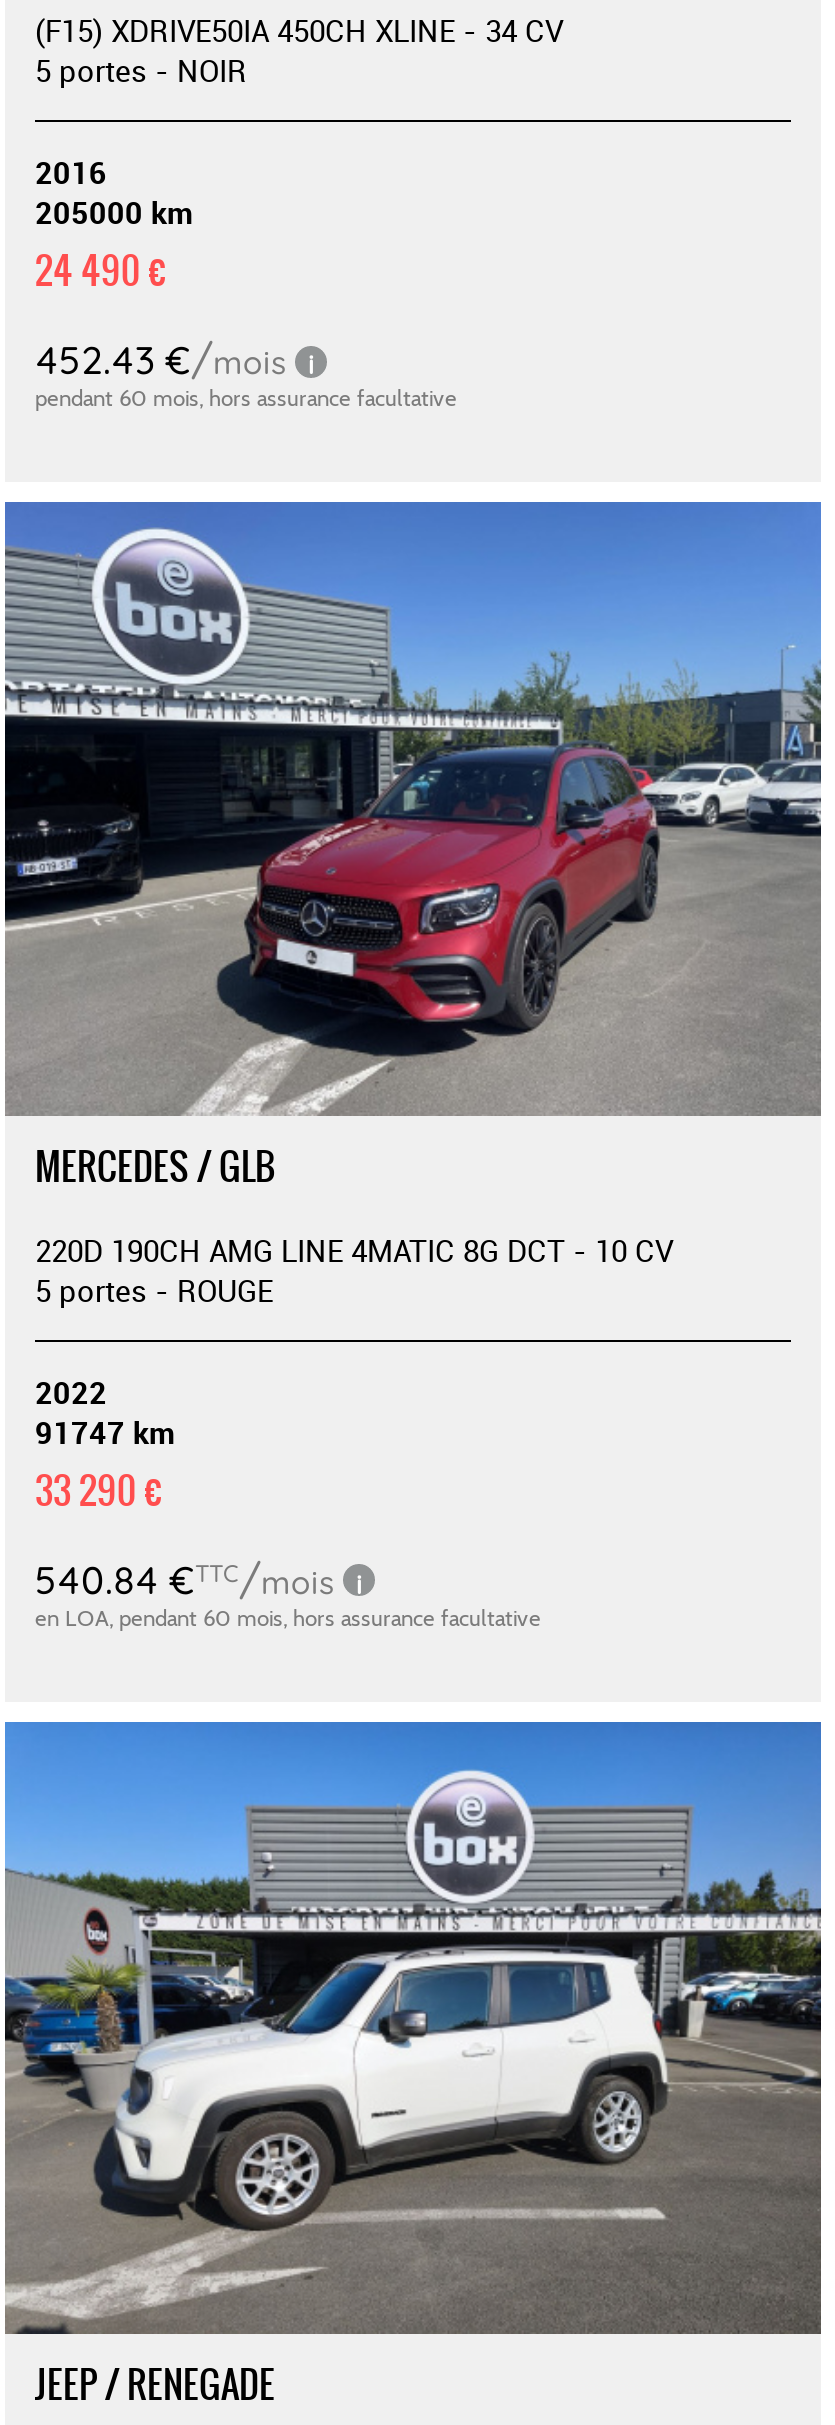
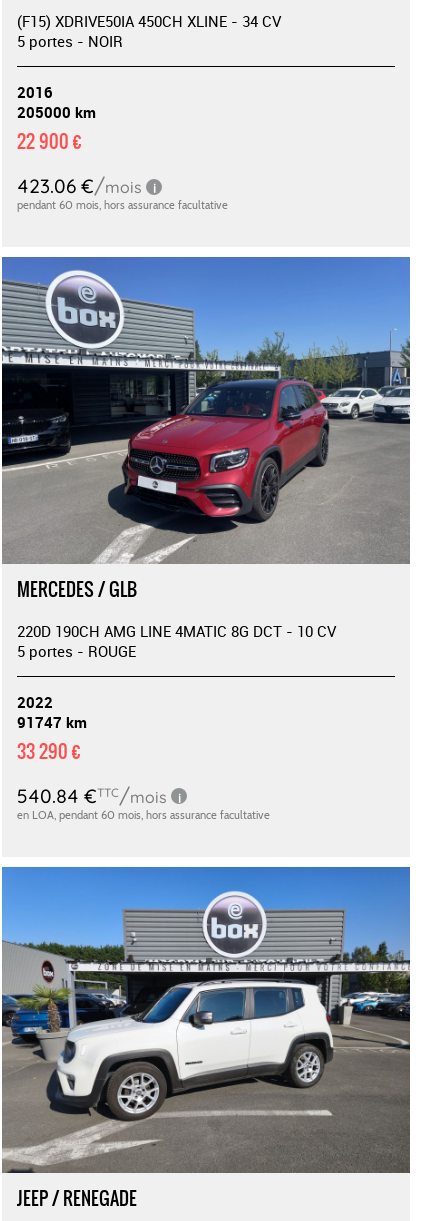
- 24 490 €
+ 22 900 €
